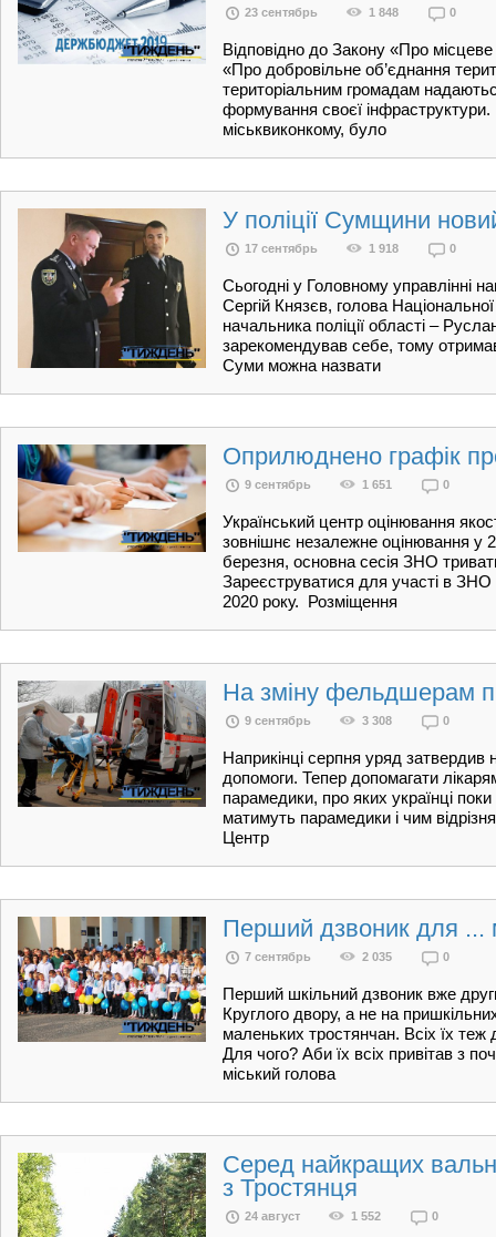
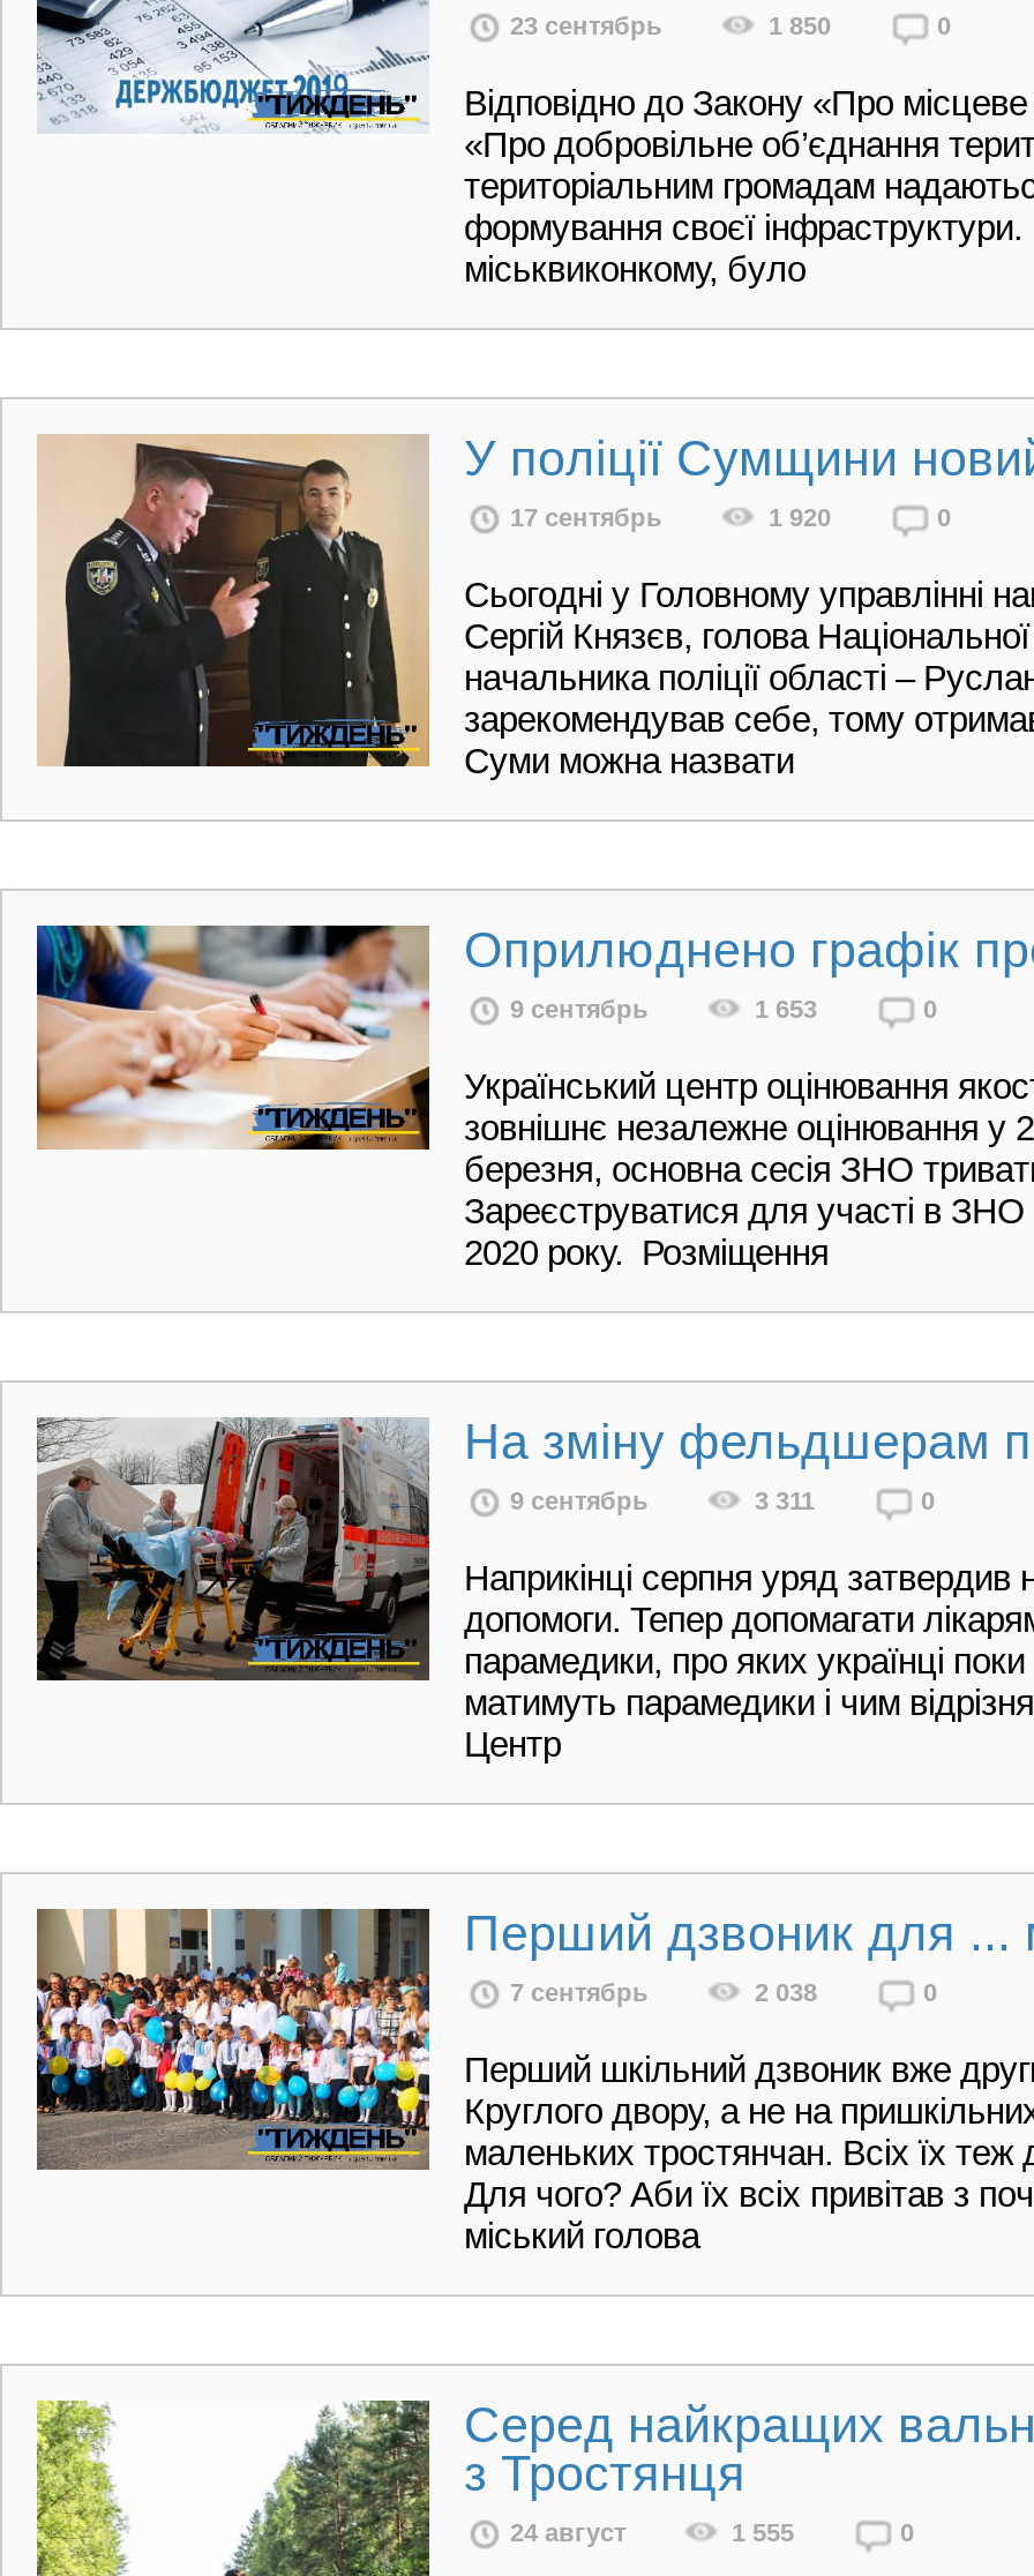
- 1 848
+ 1 850

- 1 918
+ 1 920

- 1 651
+ 1 653

- 3 308
+ 3 311

- 2 035
+ 2 038

- 1 552
+ 1 555
